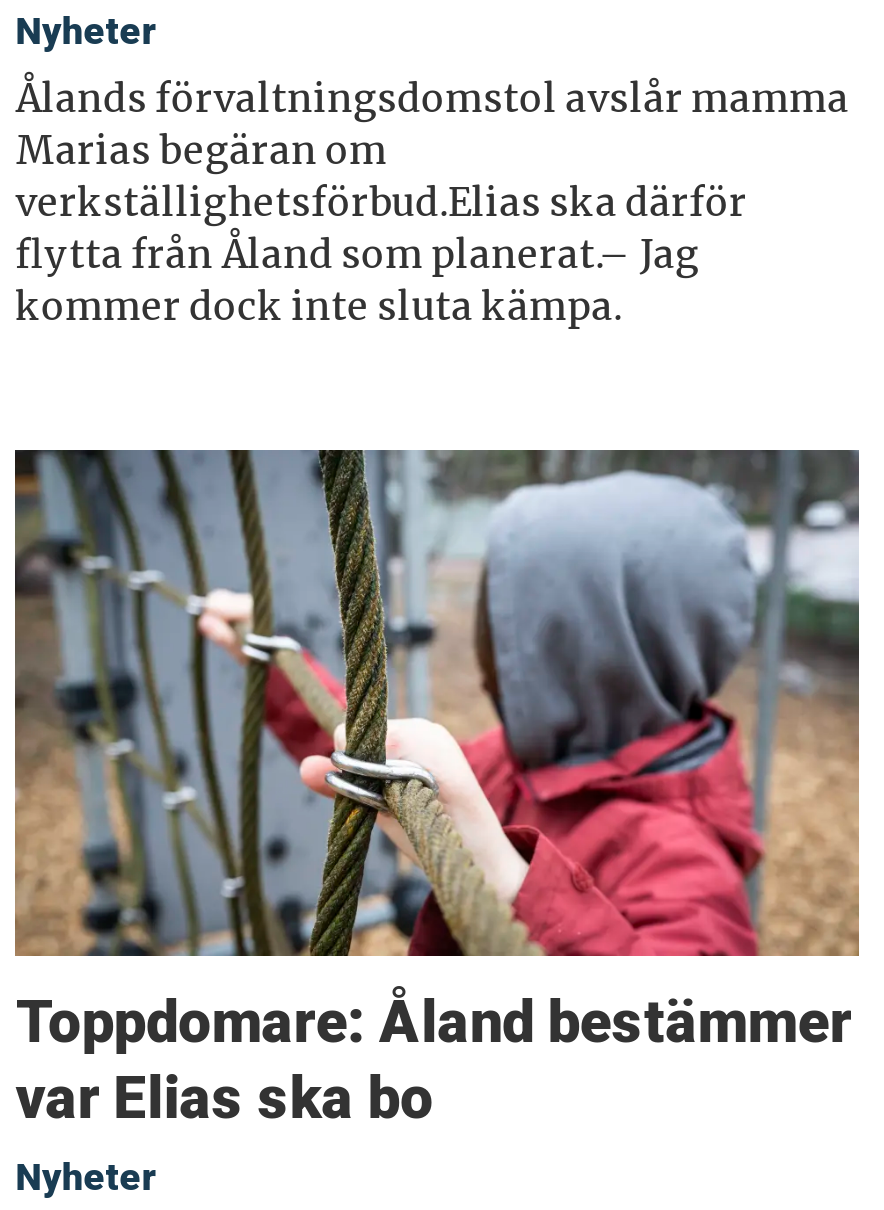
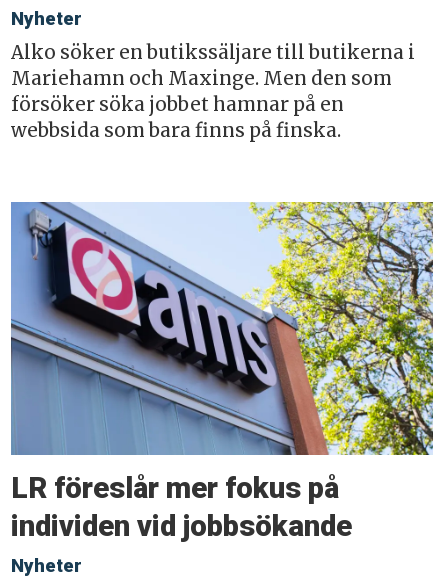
- Ålands förvaltningsdomstol avslår mamma
- Marias begäran om
- verkställighetsförbud.Elias ska därför
- flytta från Åland som planerat.– Jag
- kommer dock inte sluta kämpa.
+ Alko söker en butikssäljare till butikerna i
+ Mariehamn och Maxinge. Men den som
+ försöker söka jobbet hamnar på en
+ webbsida som bara finns på finska.

- [image]
- Toppdomare: Åland bestämmer
- var Elias ska bo
+ [image]
+ LR föreslår mer fokus på
+ individen vid jobbsökande
